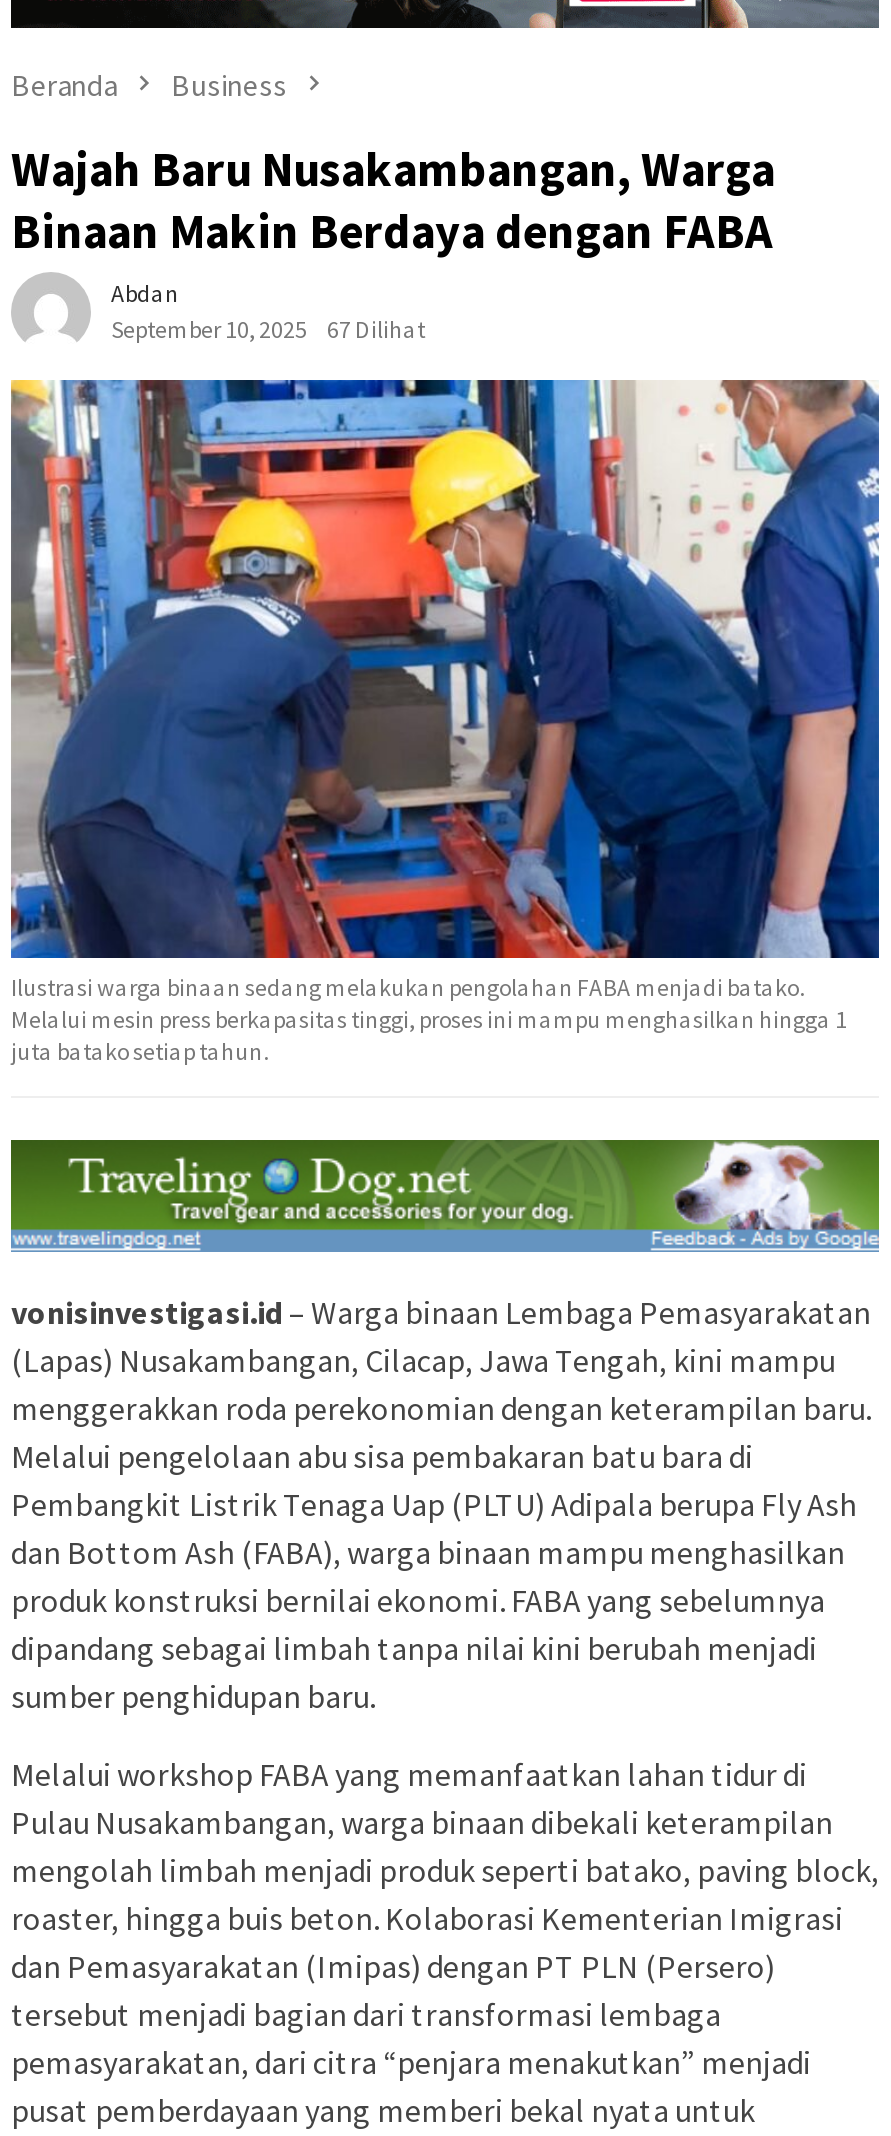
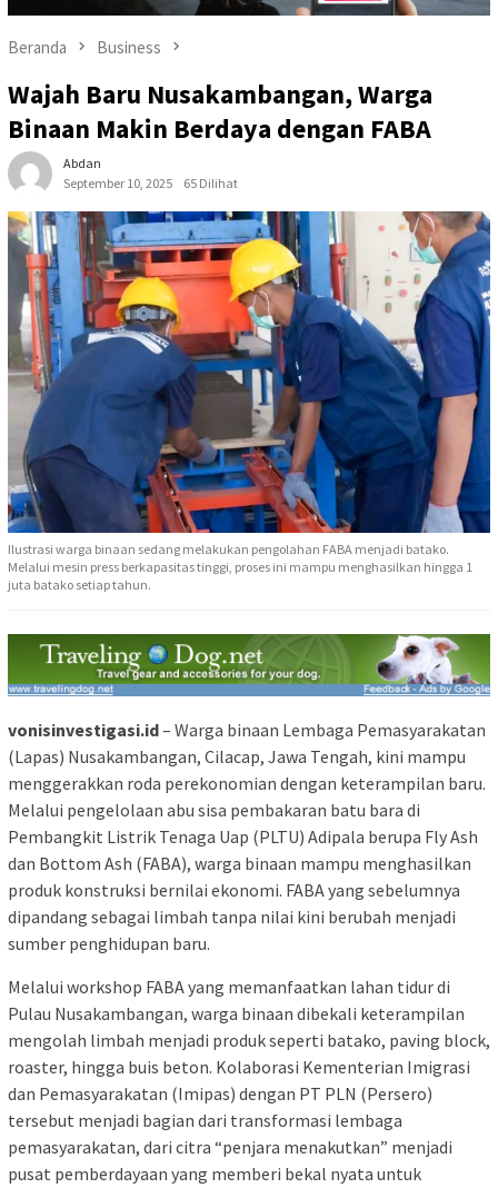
- September 10, 2025 67 Dilihat
+ September 10, 2025 65 Dilihat
